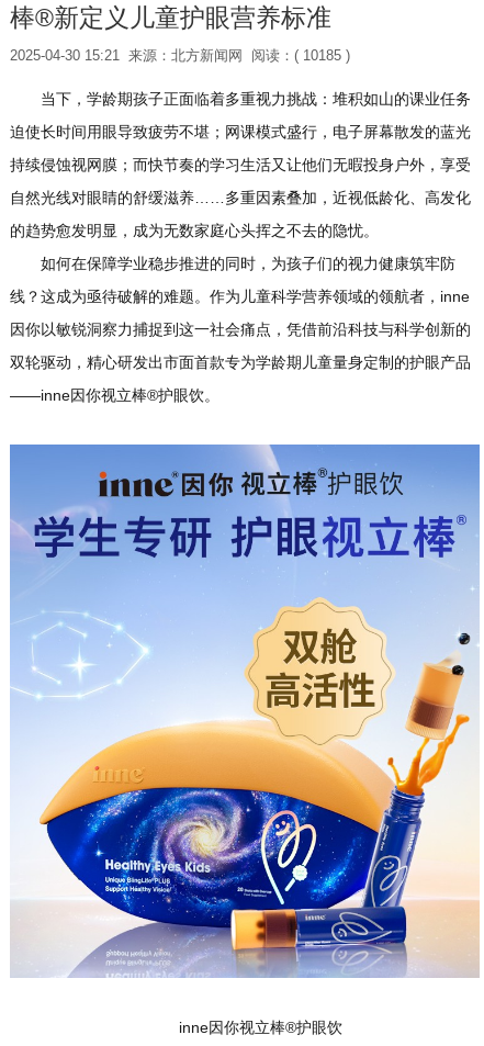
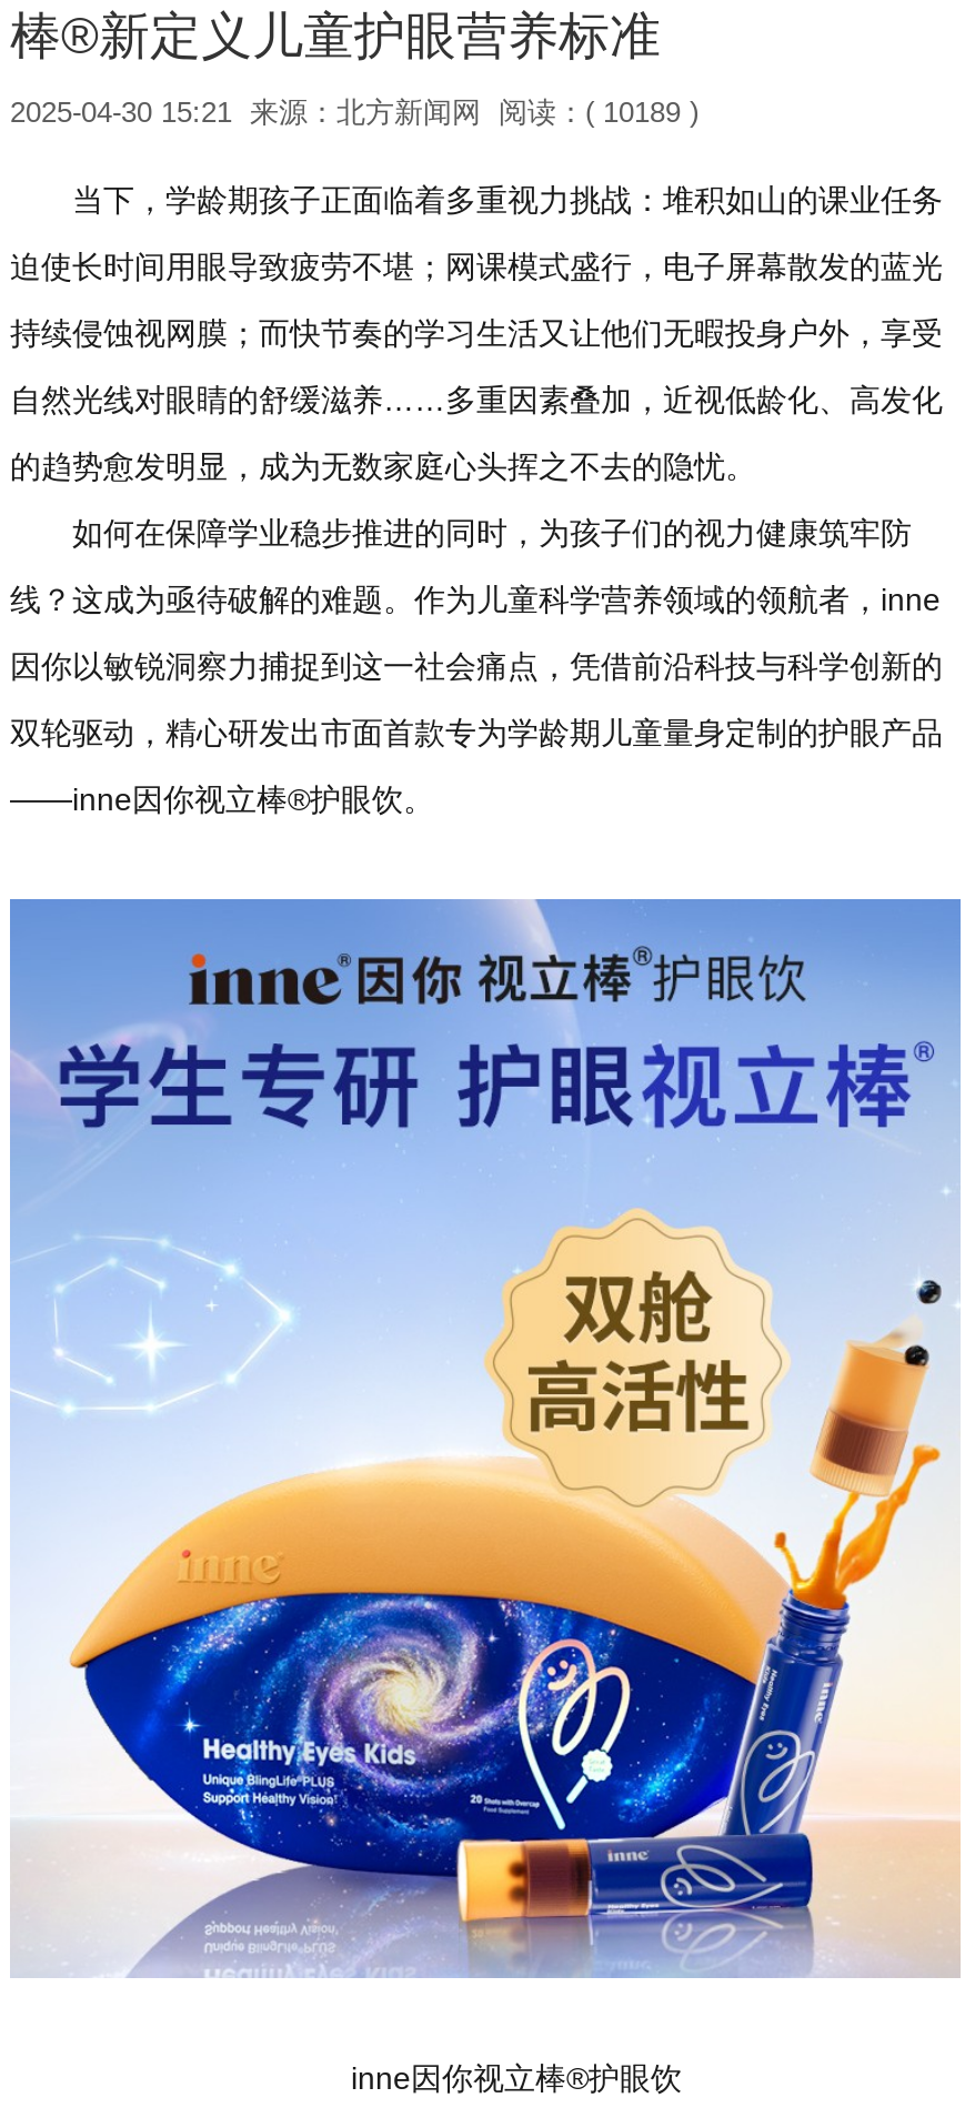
- 2025-04-30 15:21 来源：北方新闻网 阅读：(10185 )
+ 2025-04-30 15:21 来源：北方新闻网 阅读：(10189 )
